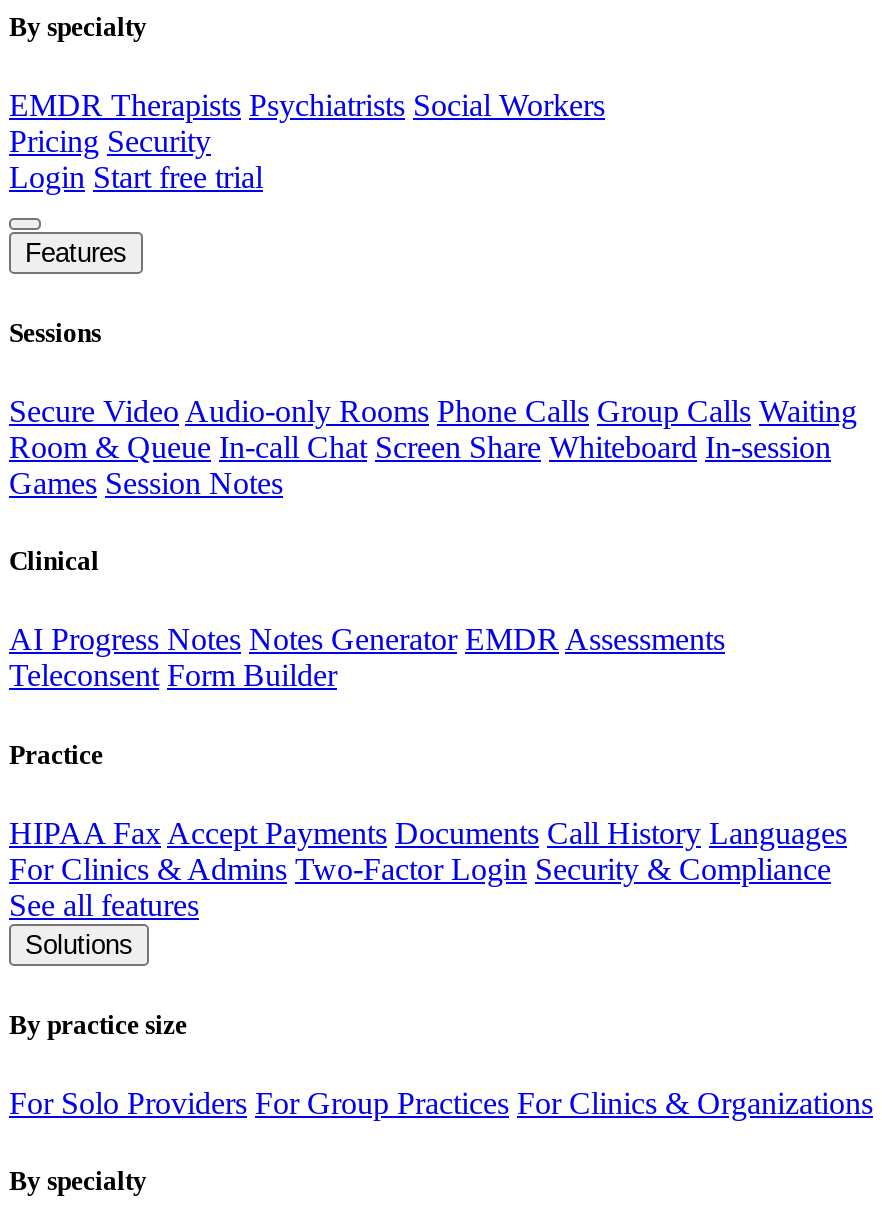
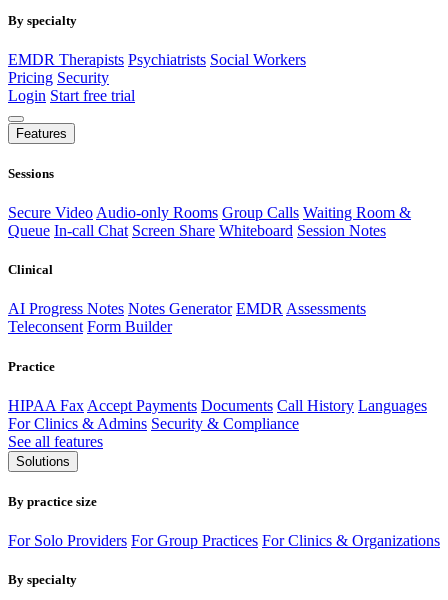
- Secure Video Audio-only Rooms Phone Calls Group Calls Waiting
- Room & Queue In-call Chat Screen Share Whiteboard In-session
- Games Session Notes
+ Secure Video Audio-only Rooms Group Calls Waiting Room &
+ Queue In-call Chat Screen Share Whiteboard Session Notes

- For Clinics & Admins Two-Factor Login Security & Compliance
+ For Clinics & Admins Security & Compliance
